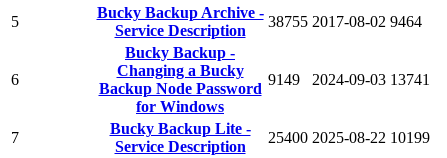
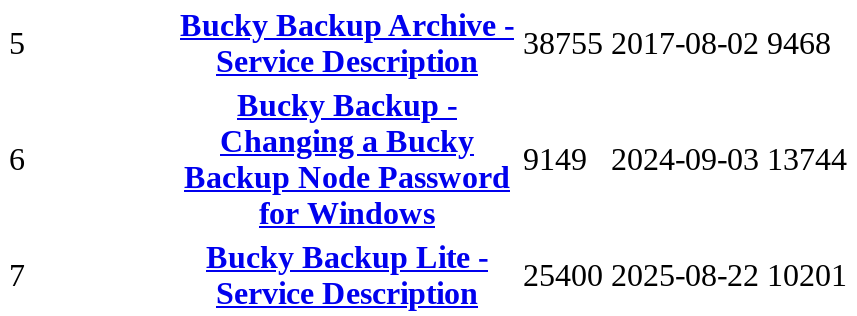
- 38755 2017-08-02 9464
+ 38755 2017-08-02 9468

- 9149 2024-09-03 13741
+ 9149 2024-09-03 13744

- 25400 2025-08-22 10199
+ 25400 2025-08-22 10201
